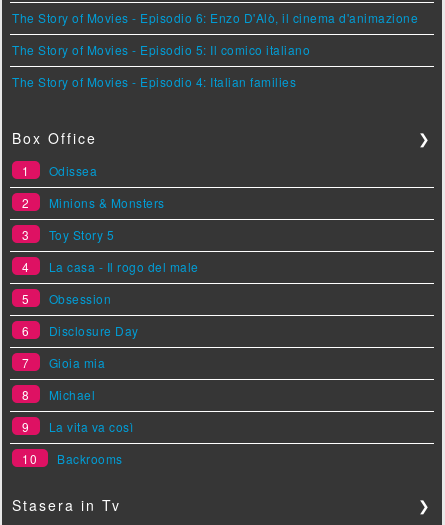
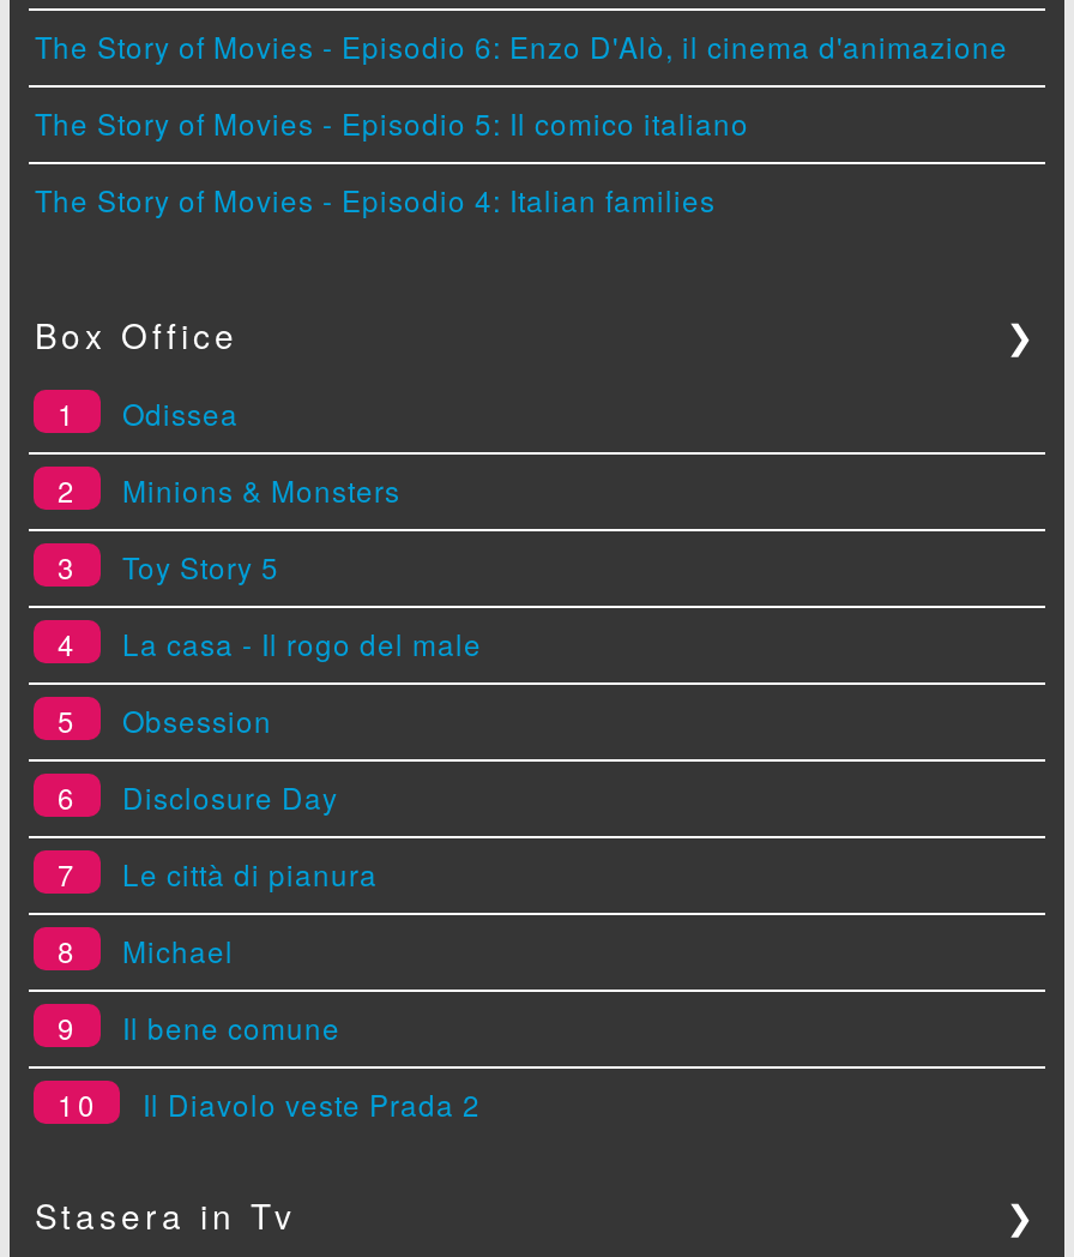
- Gioia mia
+ Le città di pianura

- La vita va così
+ Il bene comune

- Backrooms
+ Il Diavolo veste Prada 2
